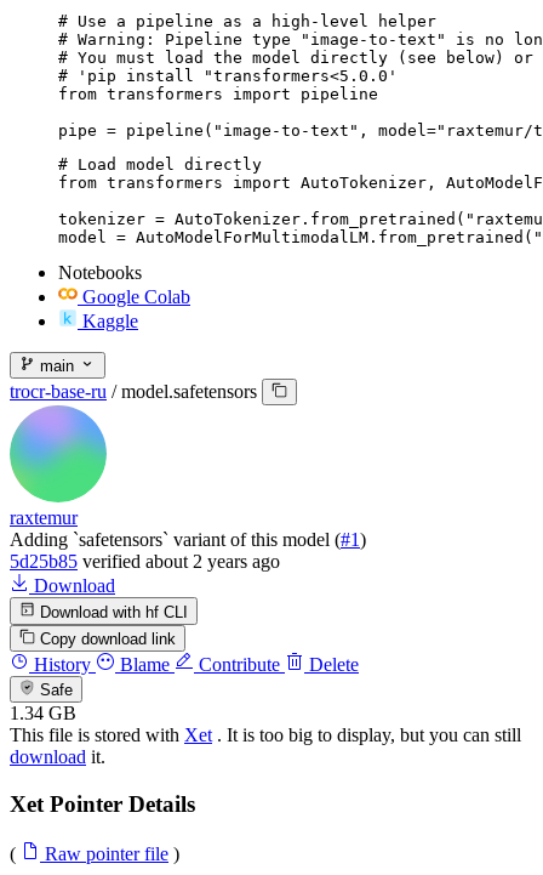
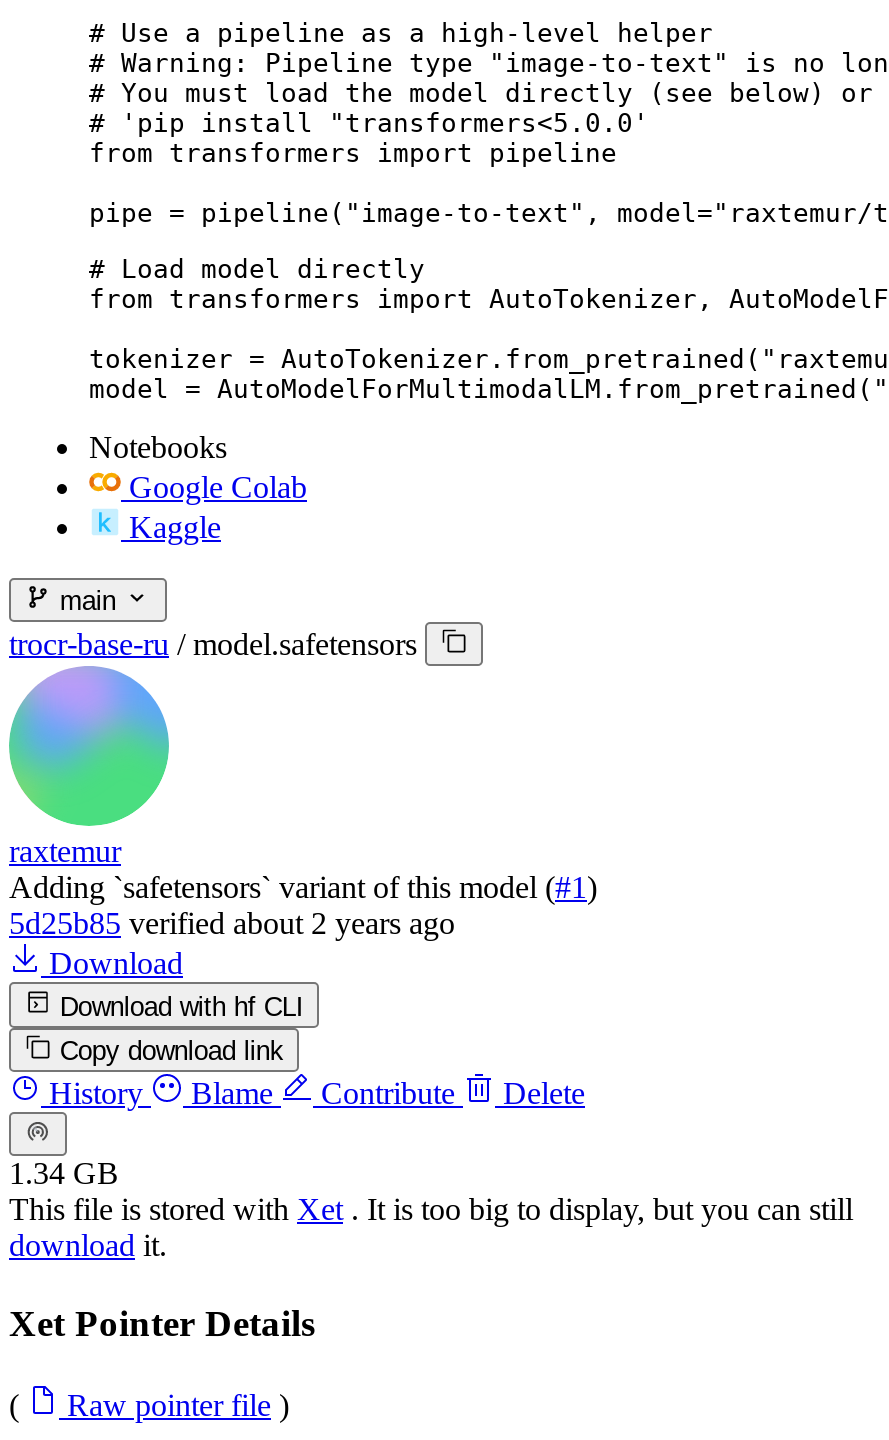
- Safe
